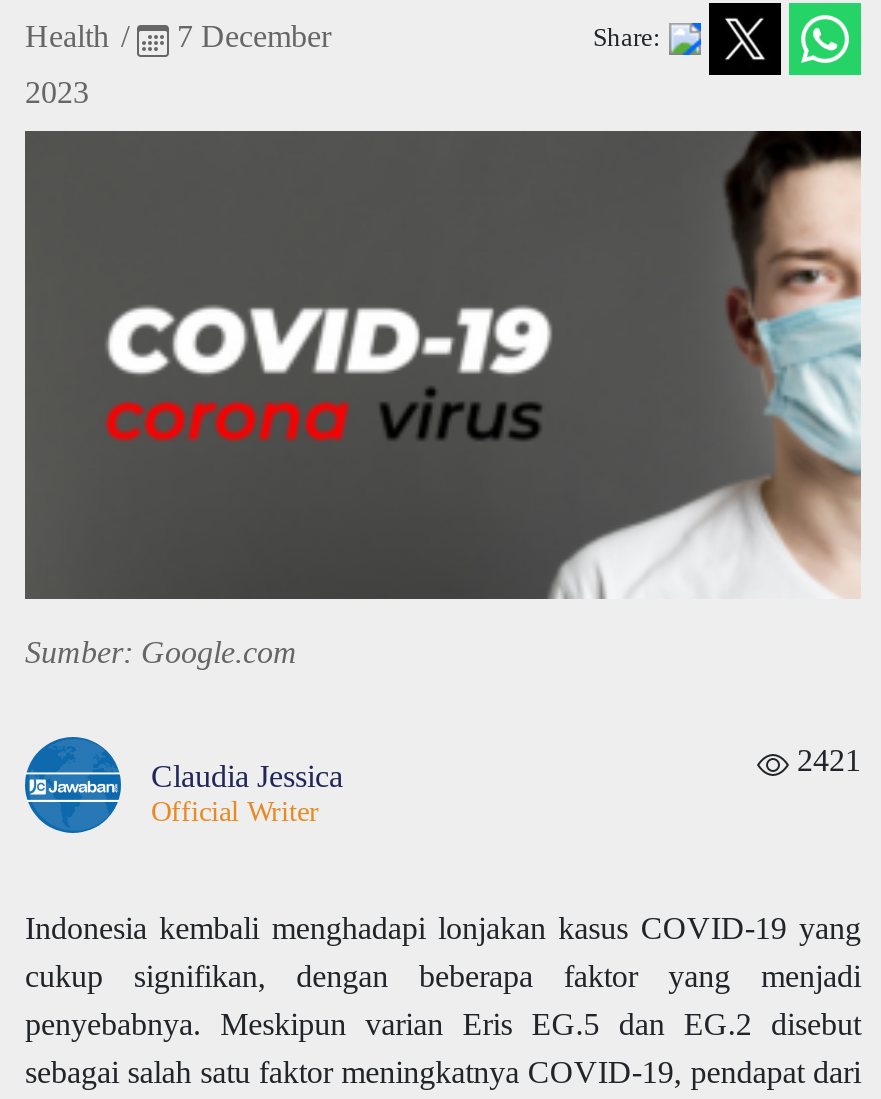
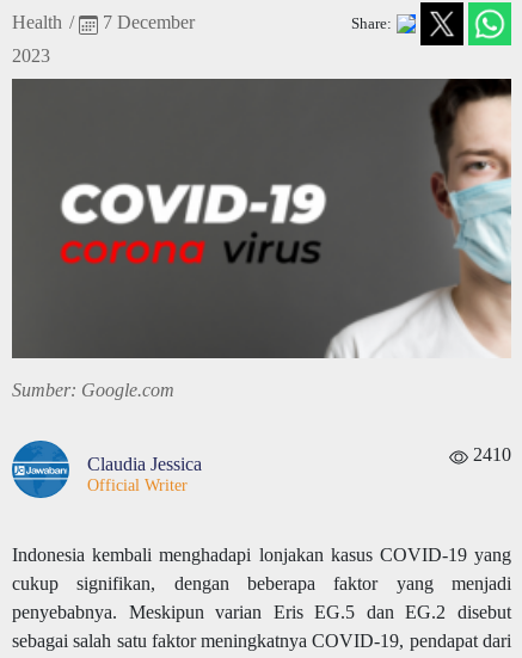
- 2421
+ 2410
